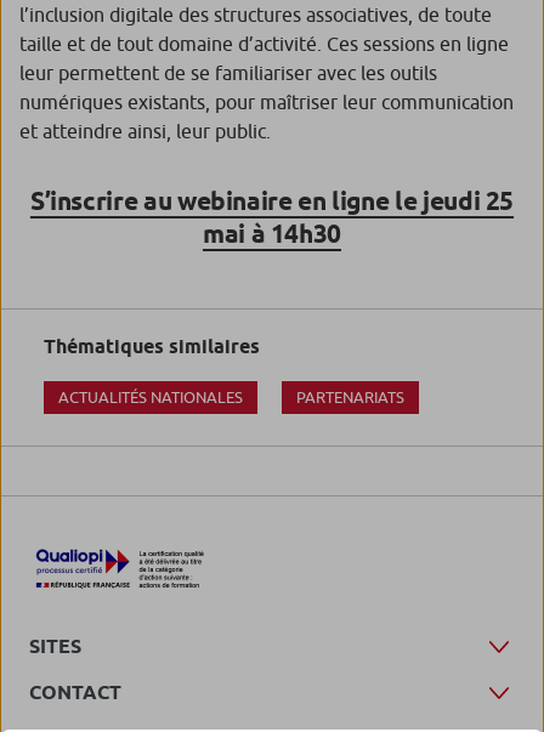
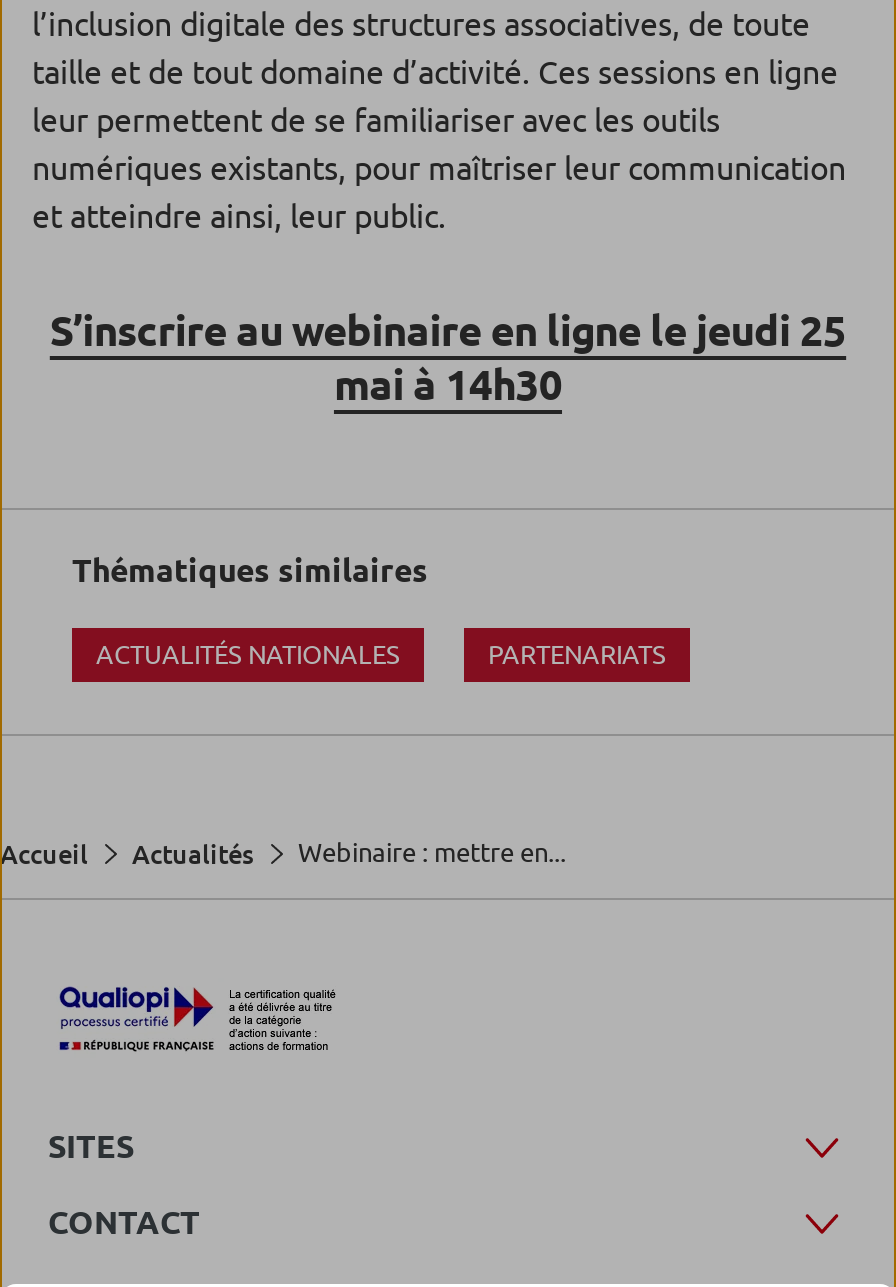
+ Accueil
+ Actualités
+ Webinaire : mettre en...
